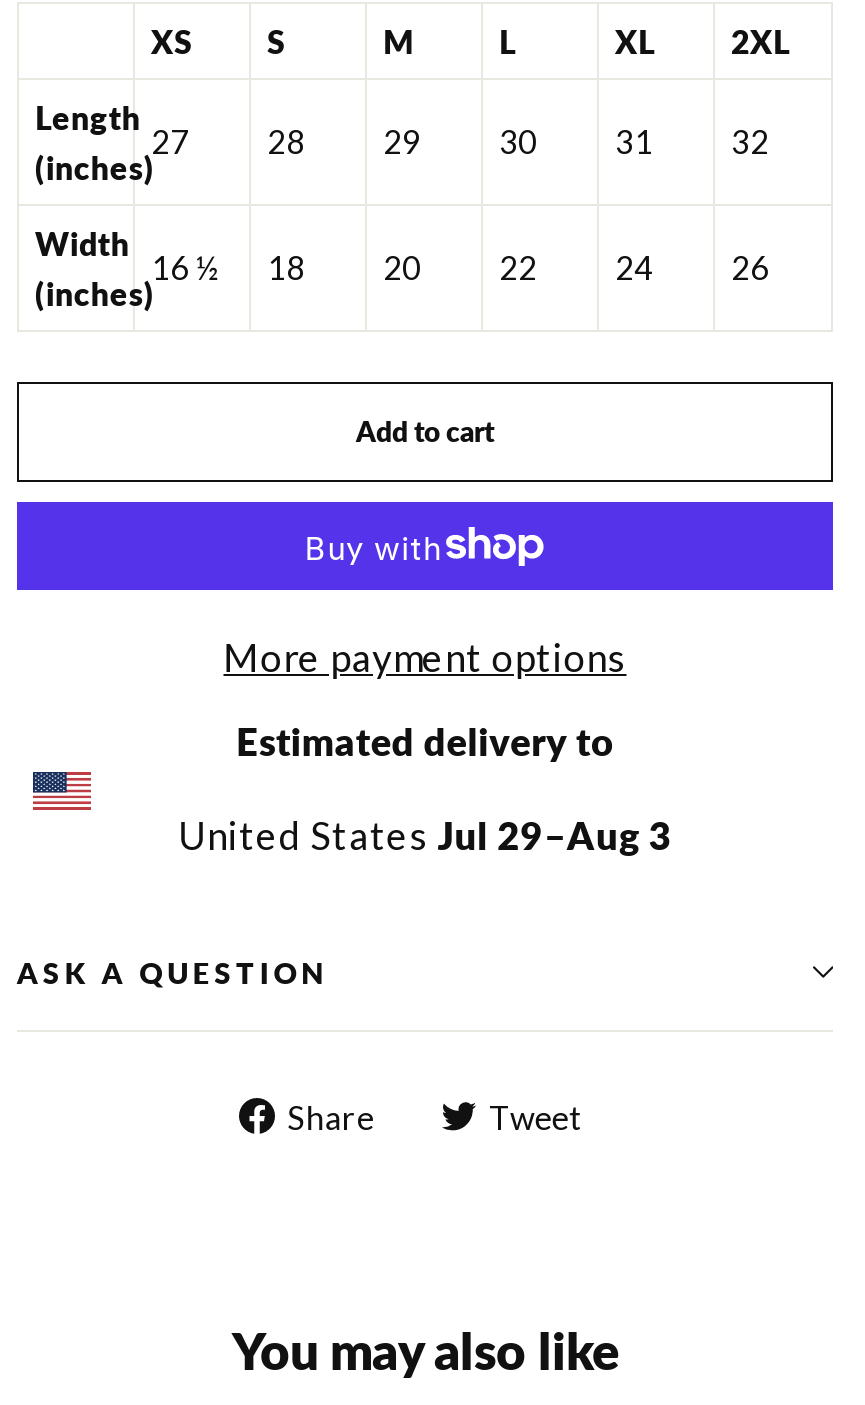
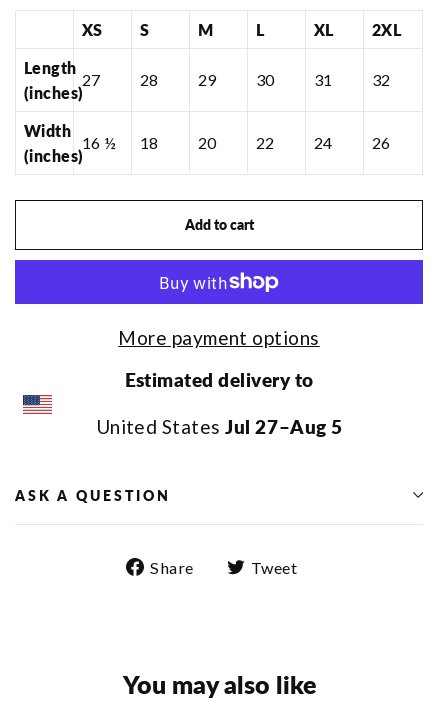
- United States Jul 29–Aug 3
+ United States Jul 27–Aug 5
